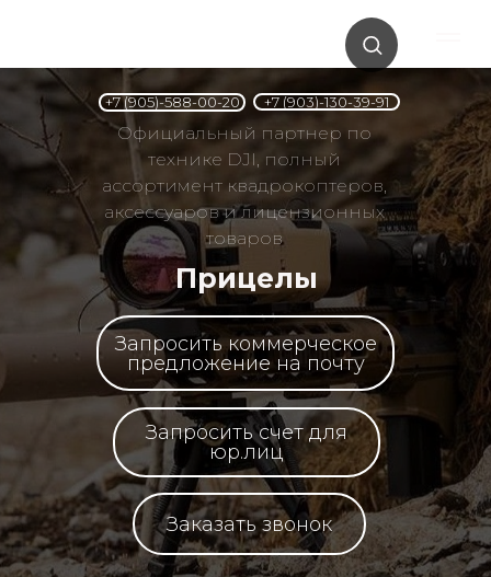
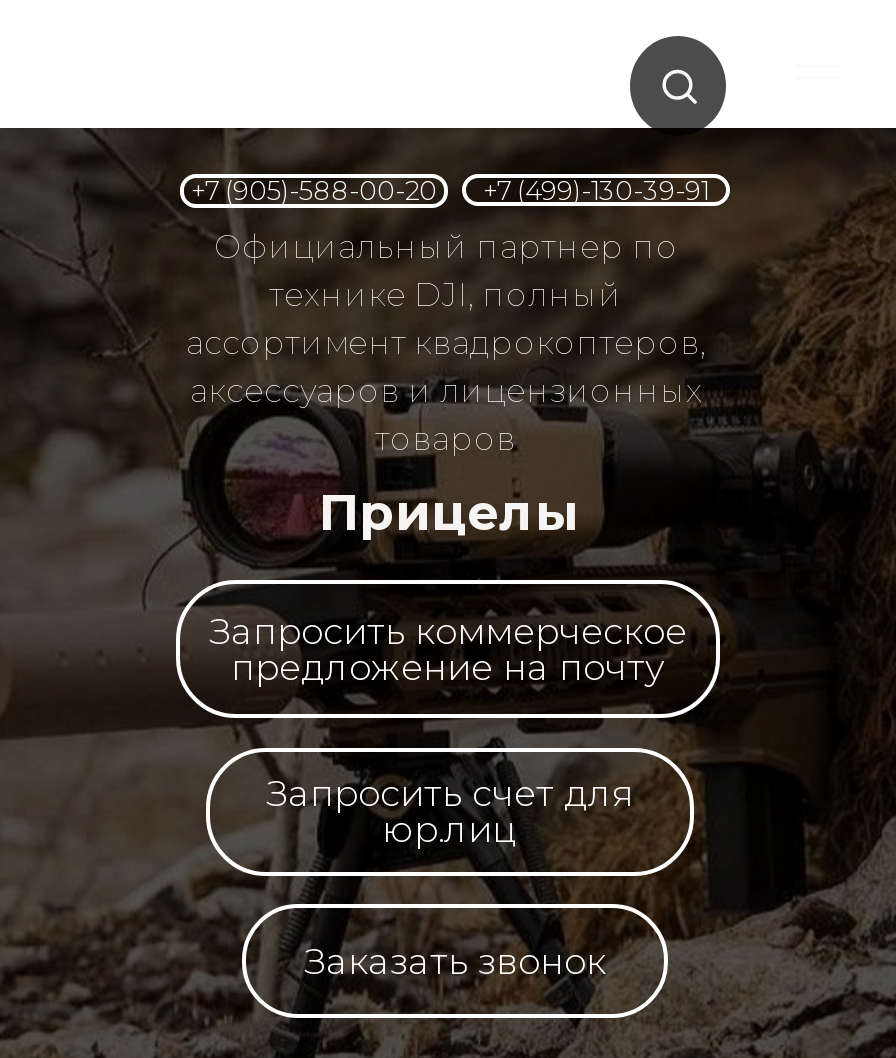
- +7 (905)-588-00-20 +7 (903)-130-39-91
+ +7 (905)-588-00-20 +7 (499)-130-39-91
